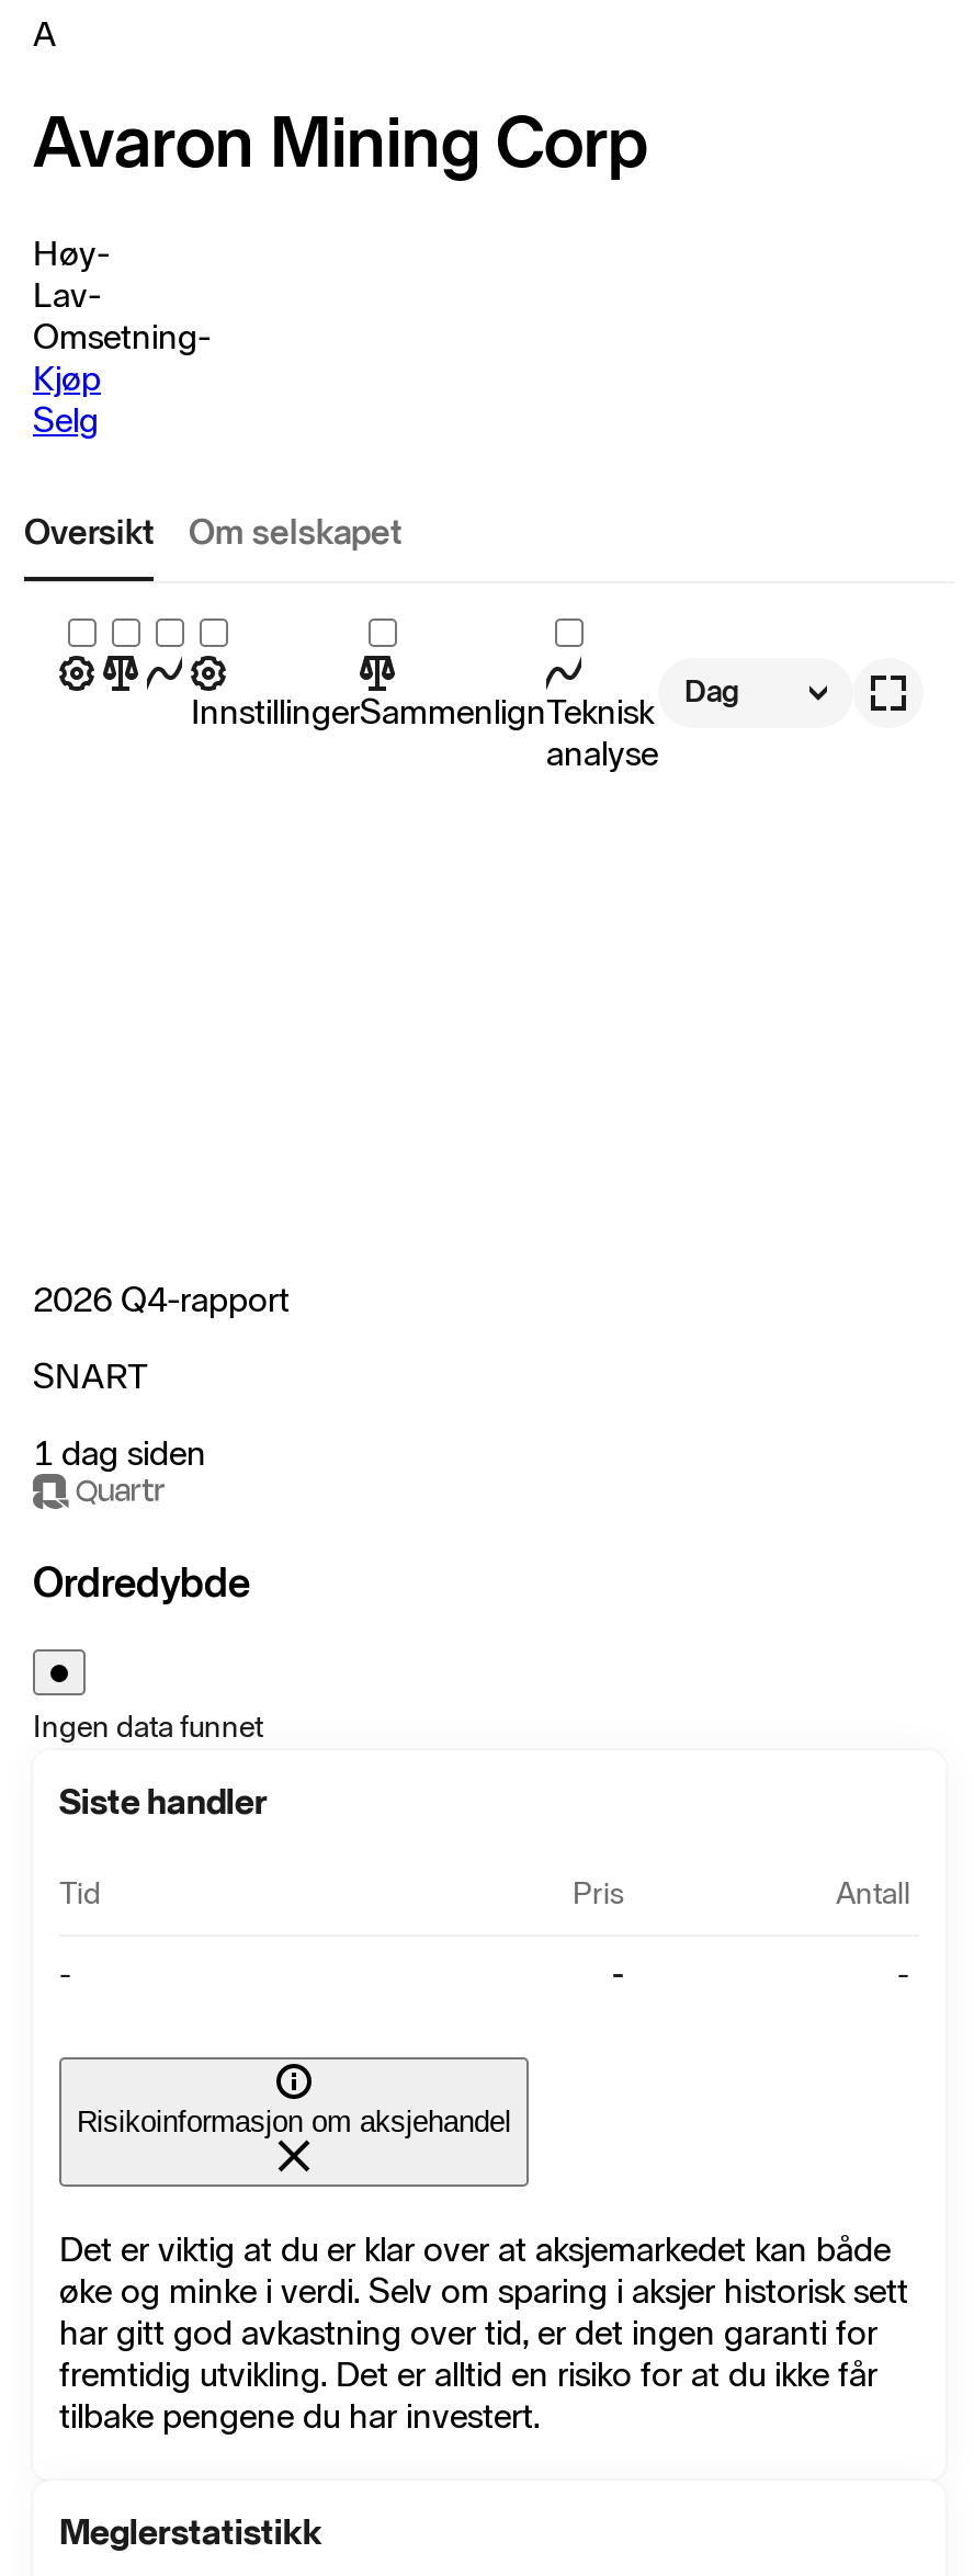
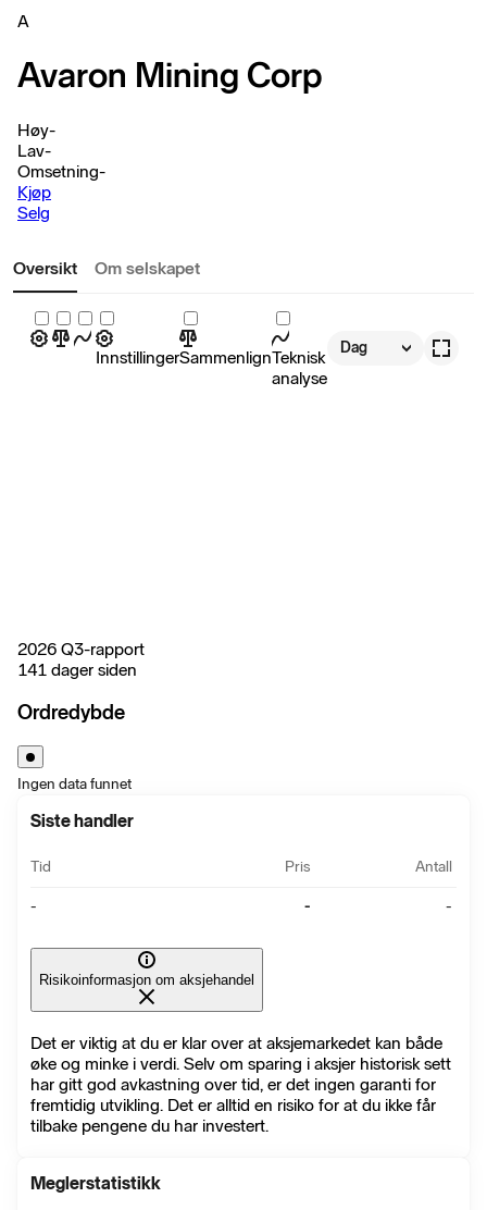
- 2026 Q4-rapport
- SNART
- 1 dag siden
+ 2026 Q3-rapport
+ 141 dager siden
